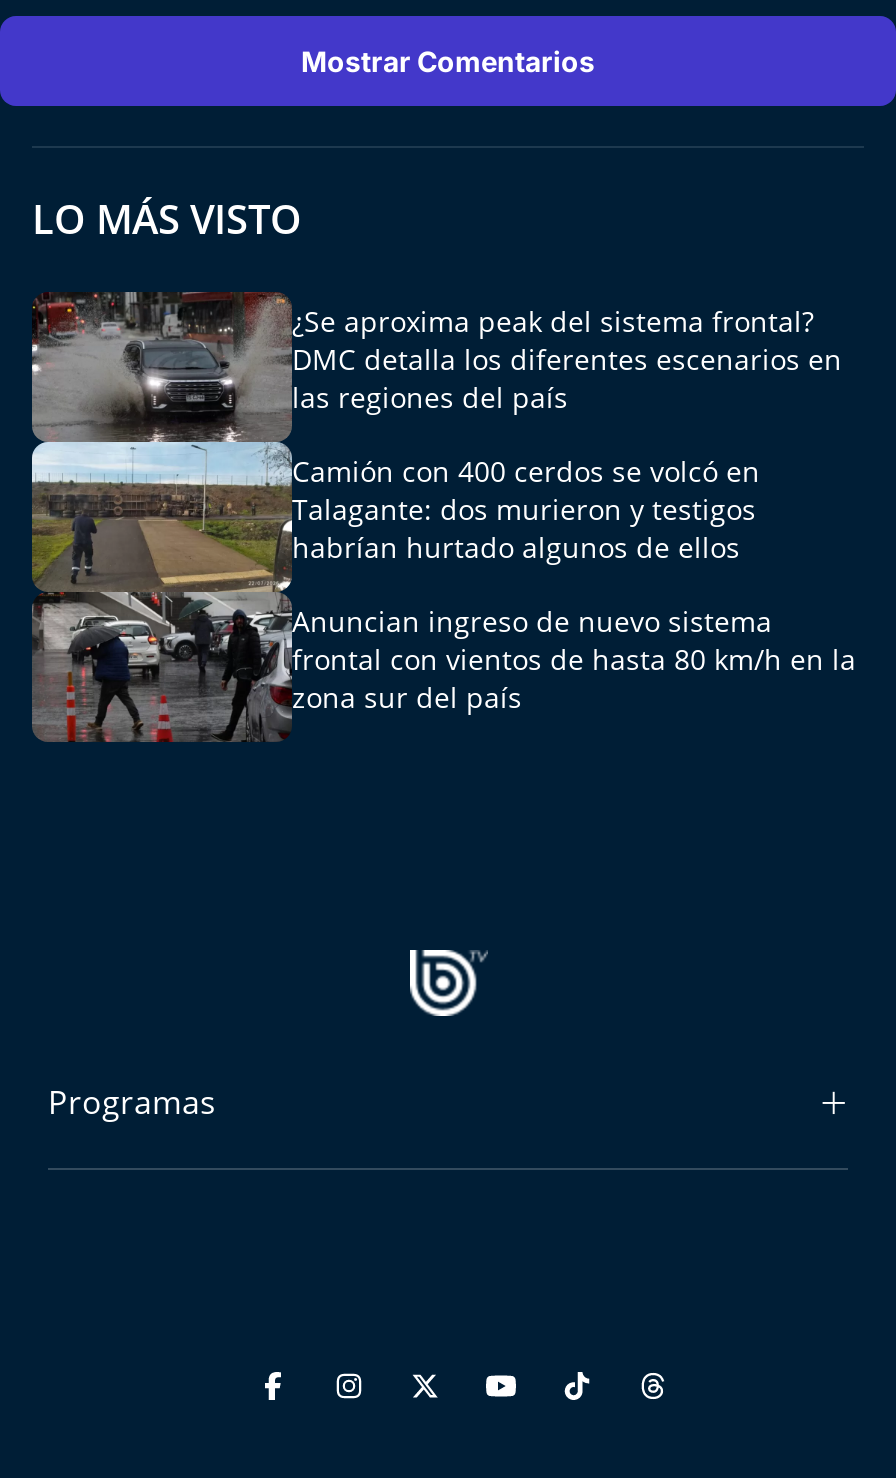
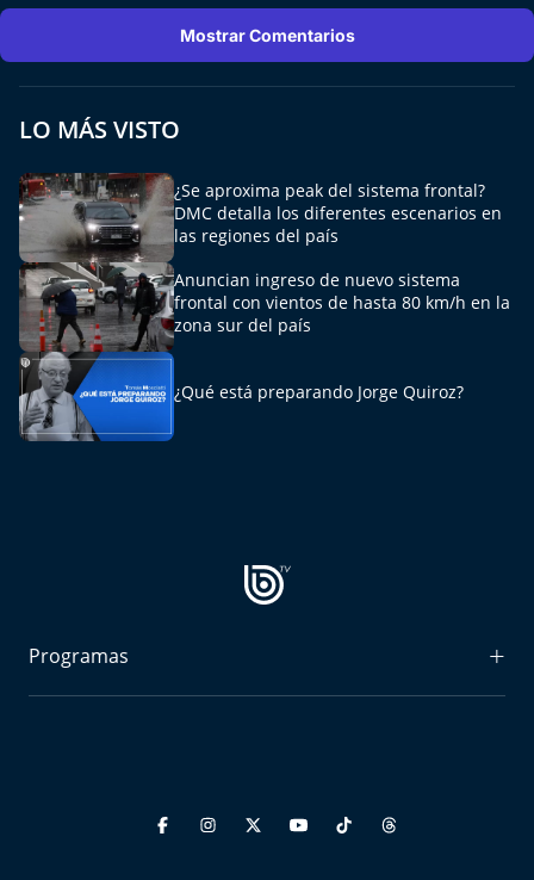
- [image]
- Camión con 400 cerdos se volcó en
- Talagante: dos murieron y testigos
- habrían hurtado algunos de ellos

moved up: Anuncian ingreso de nuevo sistema | frontal con vientos de hasta 80 km/h en la | zona sur del país

+ [image]
+ ¿Qué está preparando Jorge Quiroz?
